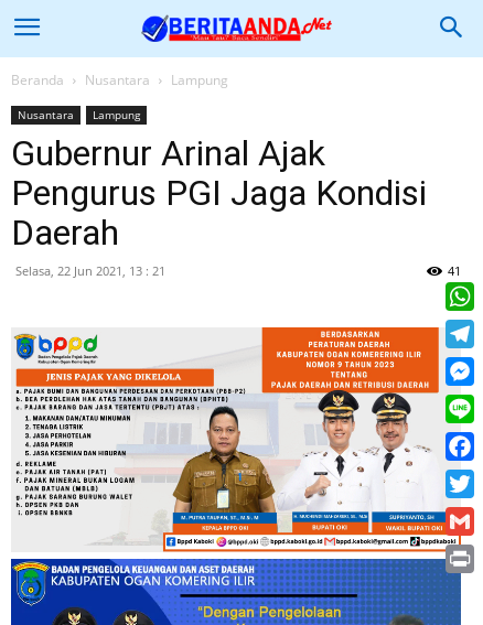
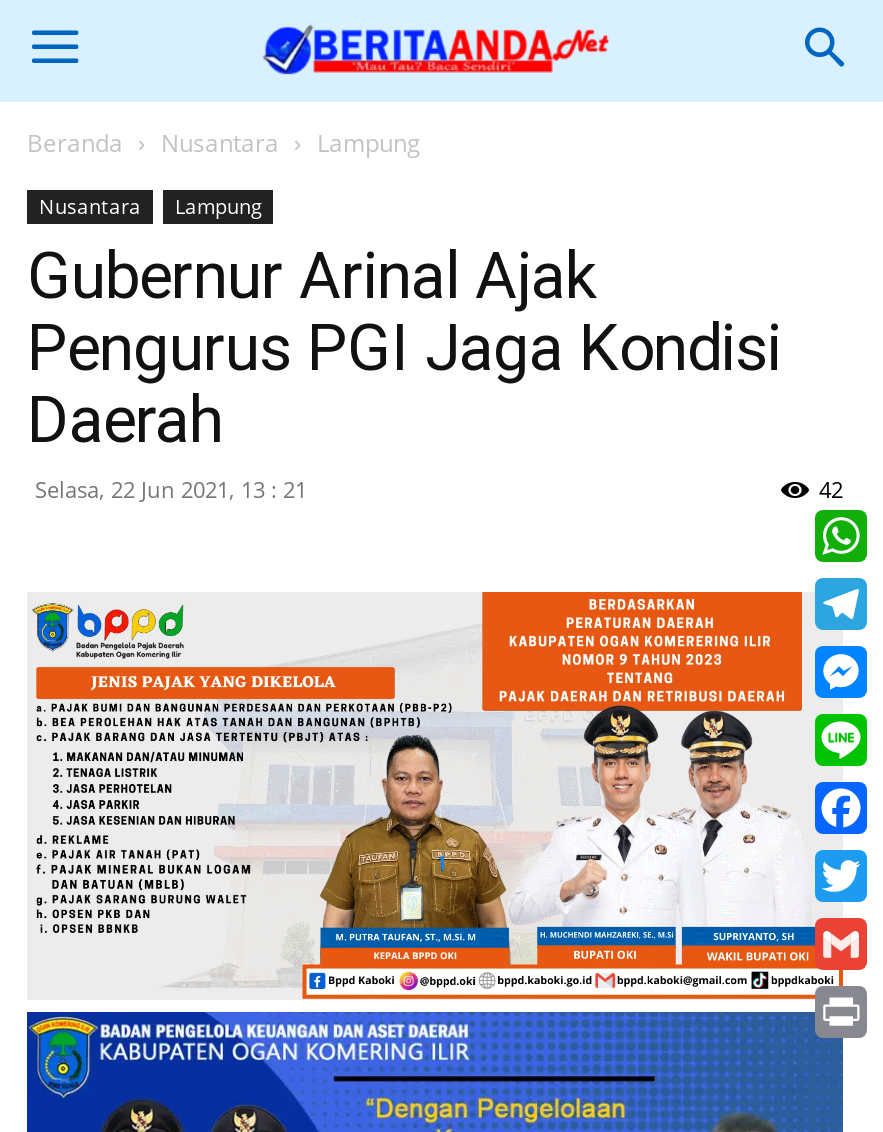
- 41
+ 42
